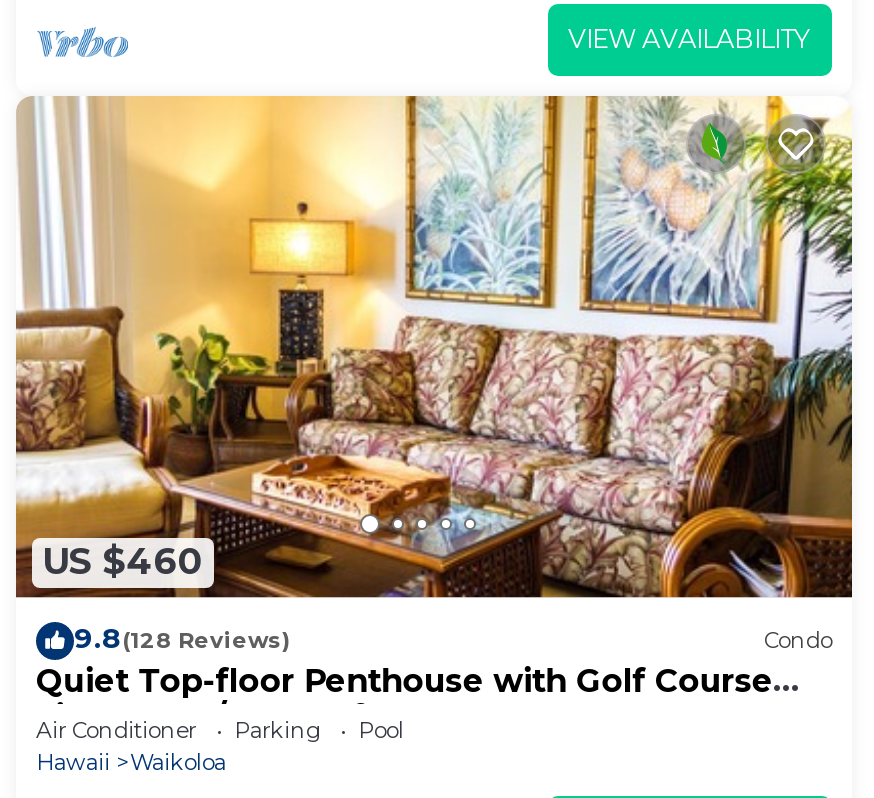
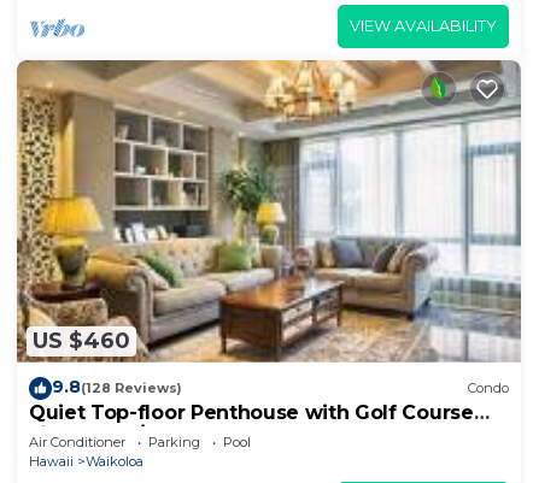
- [image]
+ [image]
